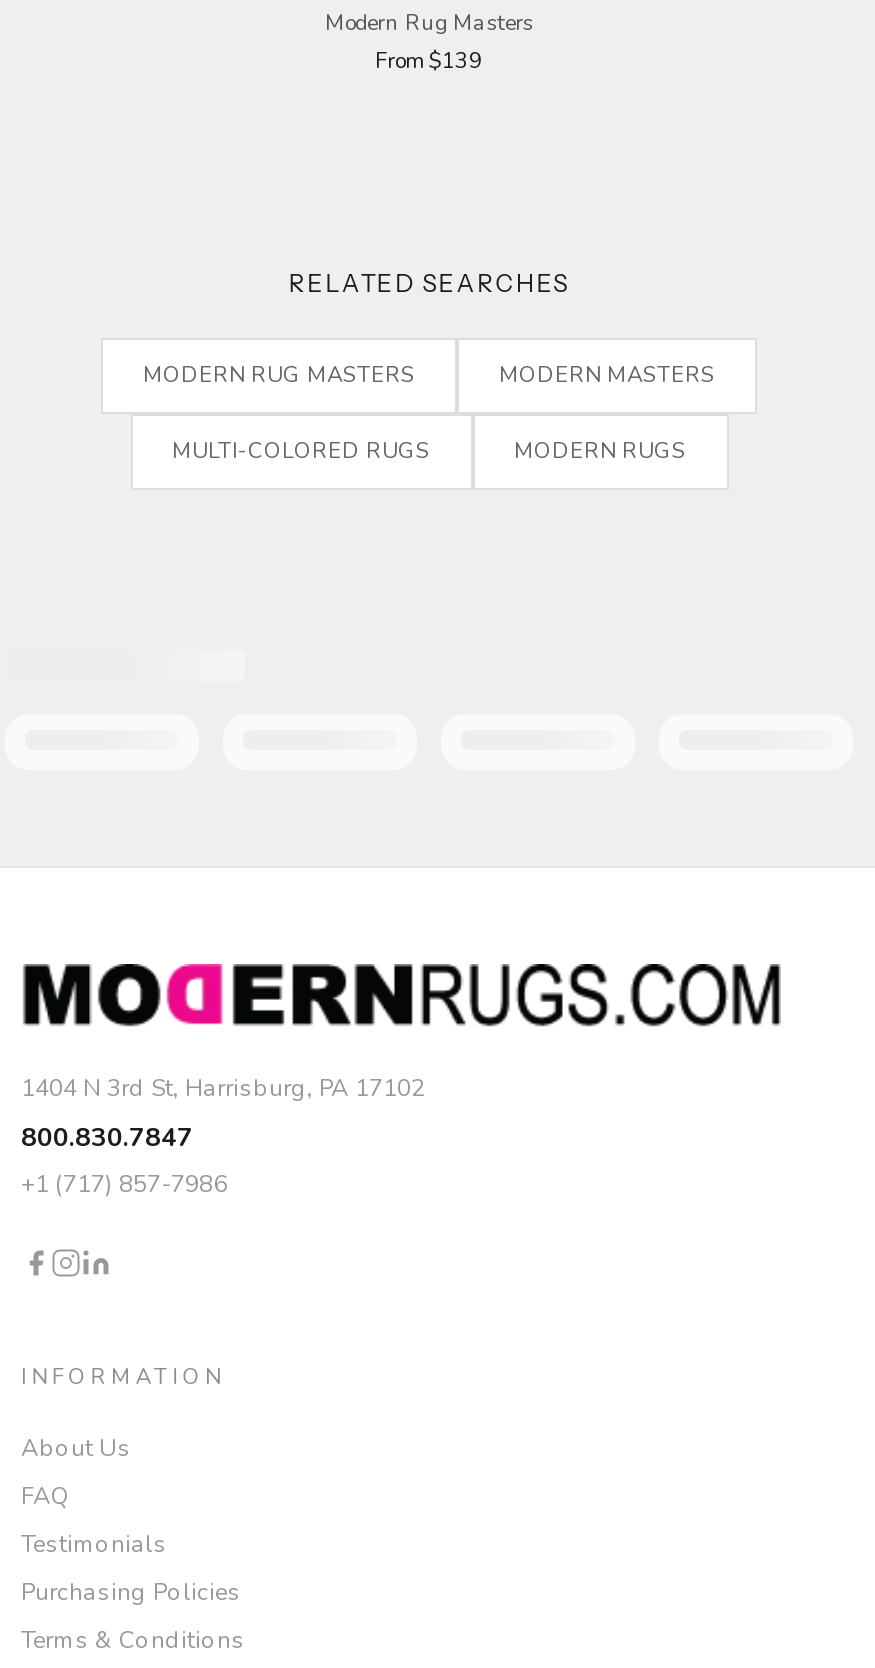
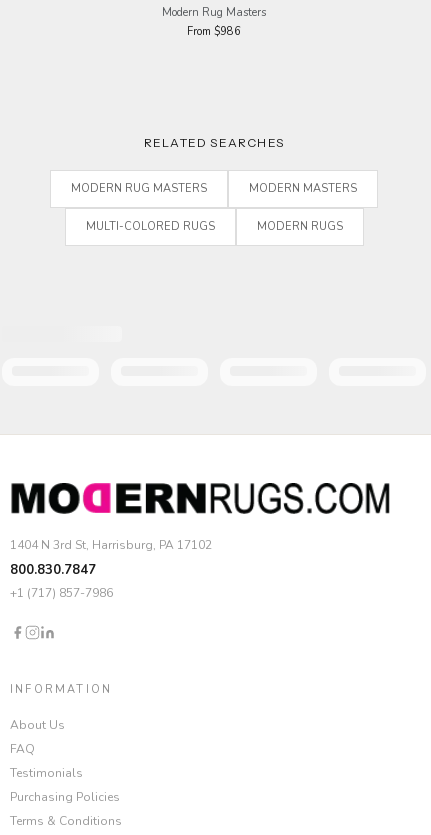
- From $139
+ From $986
